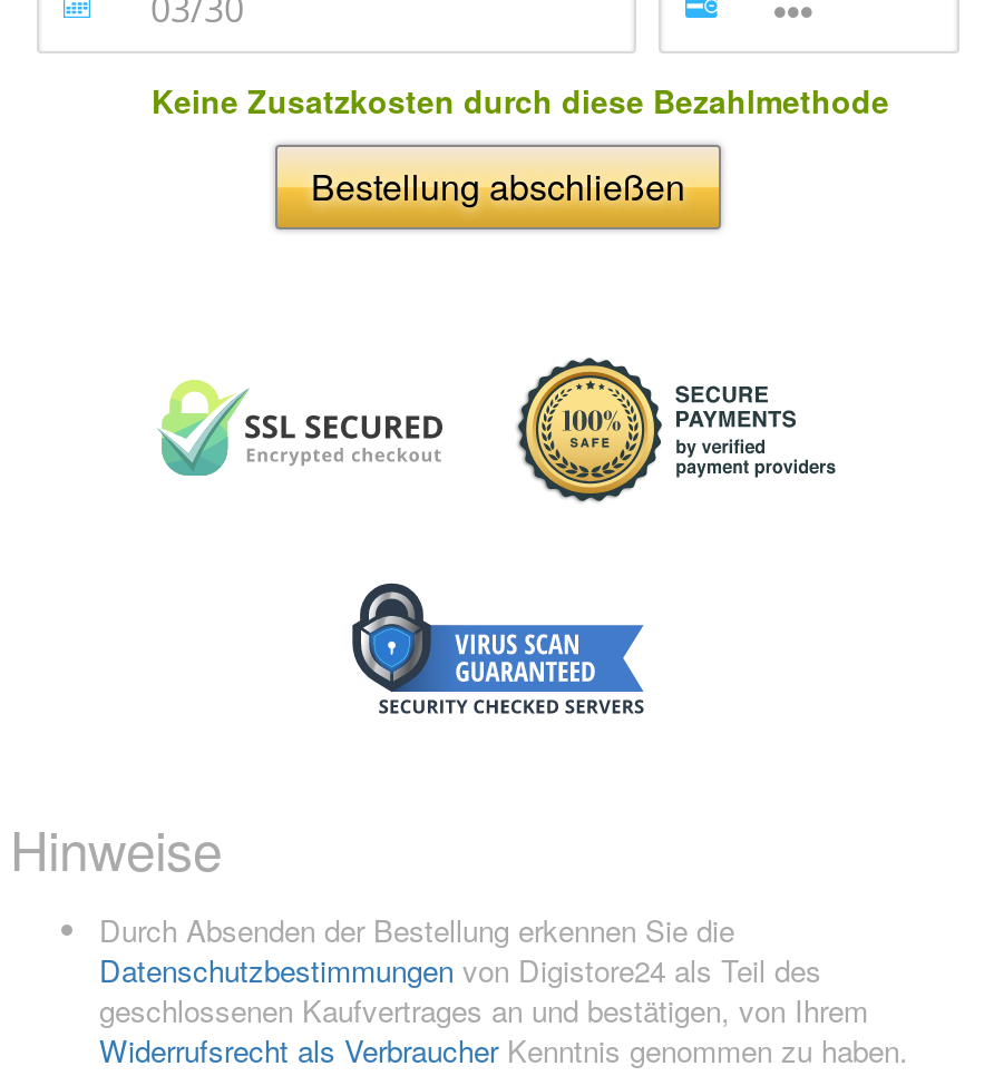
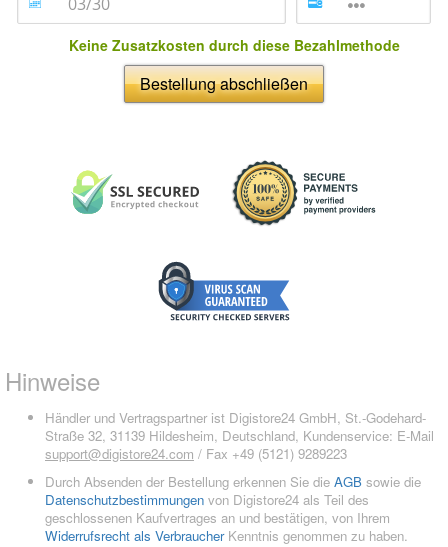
- Durch Absenden der Bestellung erkennen Sie die
+ Händler und Vertragspartner ist Digistore24 GmbH, St.-Godehard-
+ Straße 32, 31139 Hildesheim, Deutschland, Kundenservice: E-Mail
+ support@digistore24.com / Fax +49 (5121) 9289223
+ Durch Absenden der Bestellung erkennen Sie die AGB sowie die
